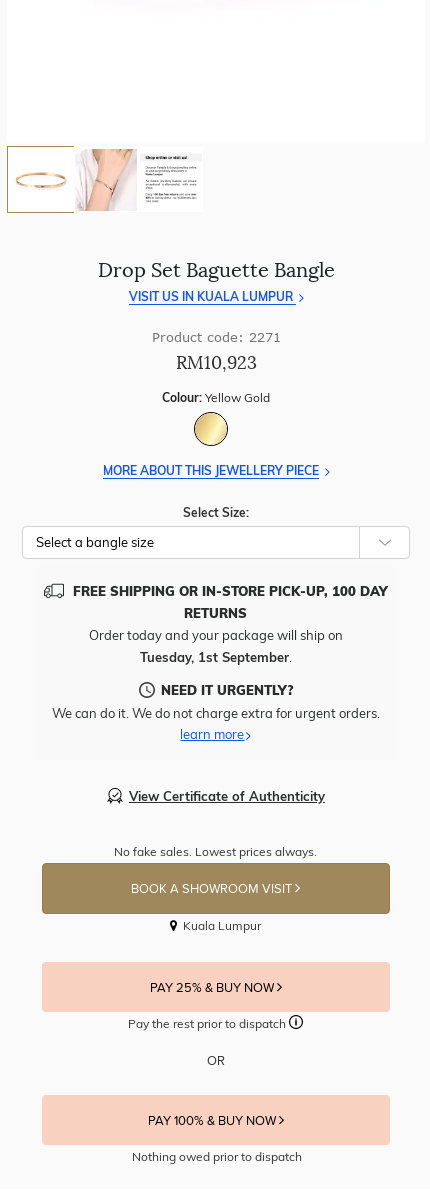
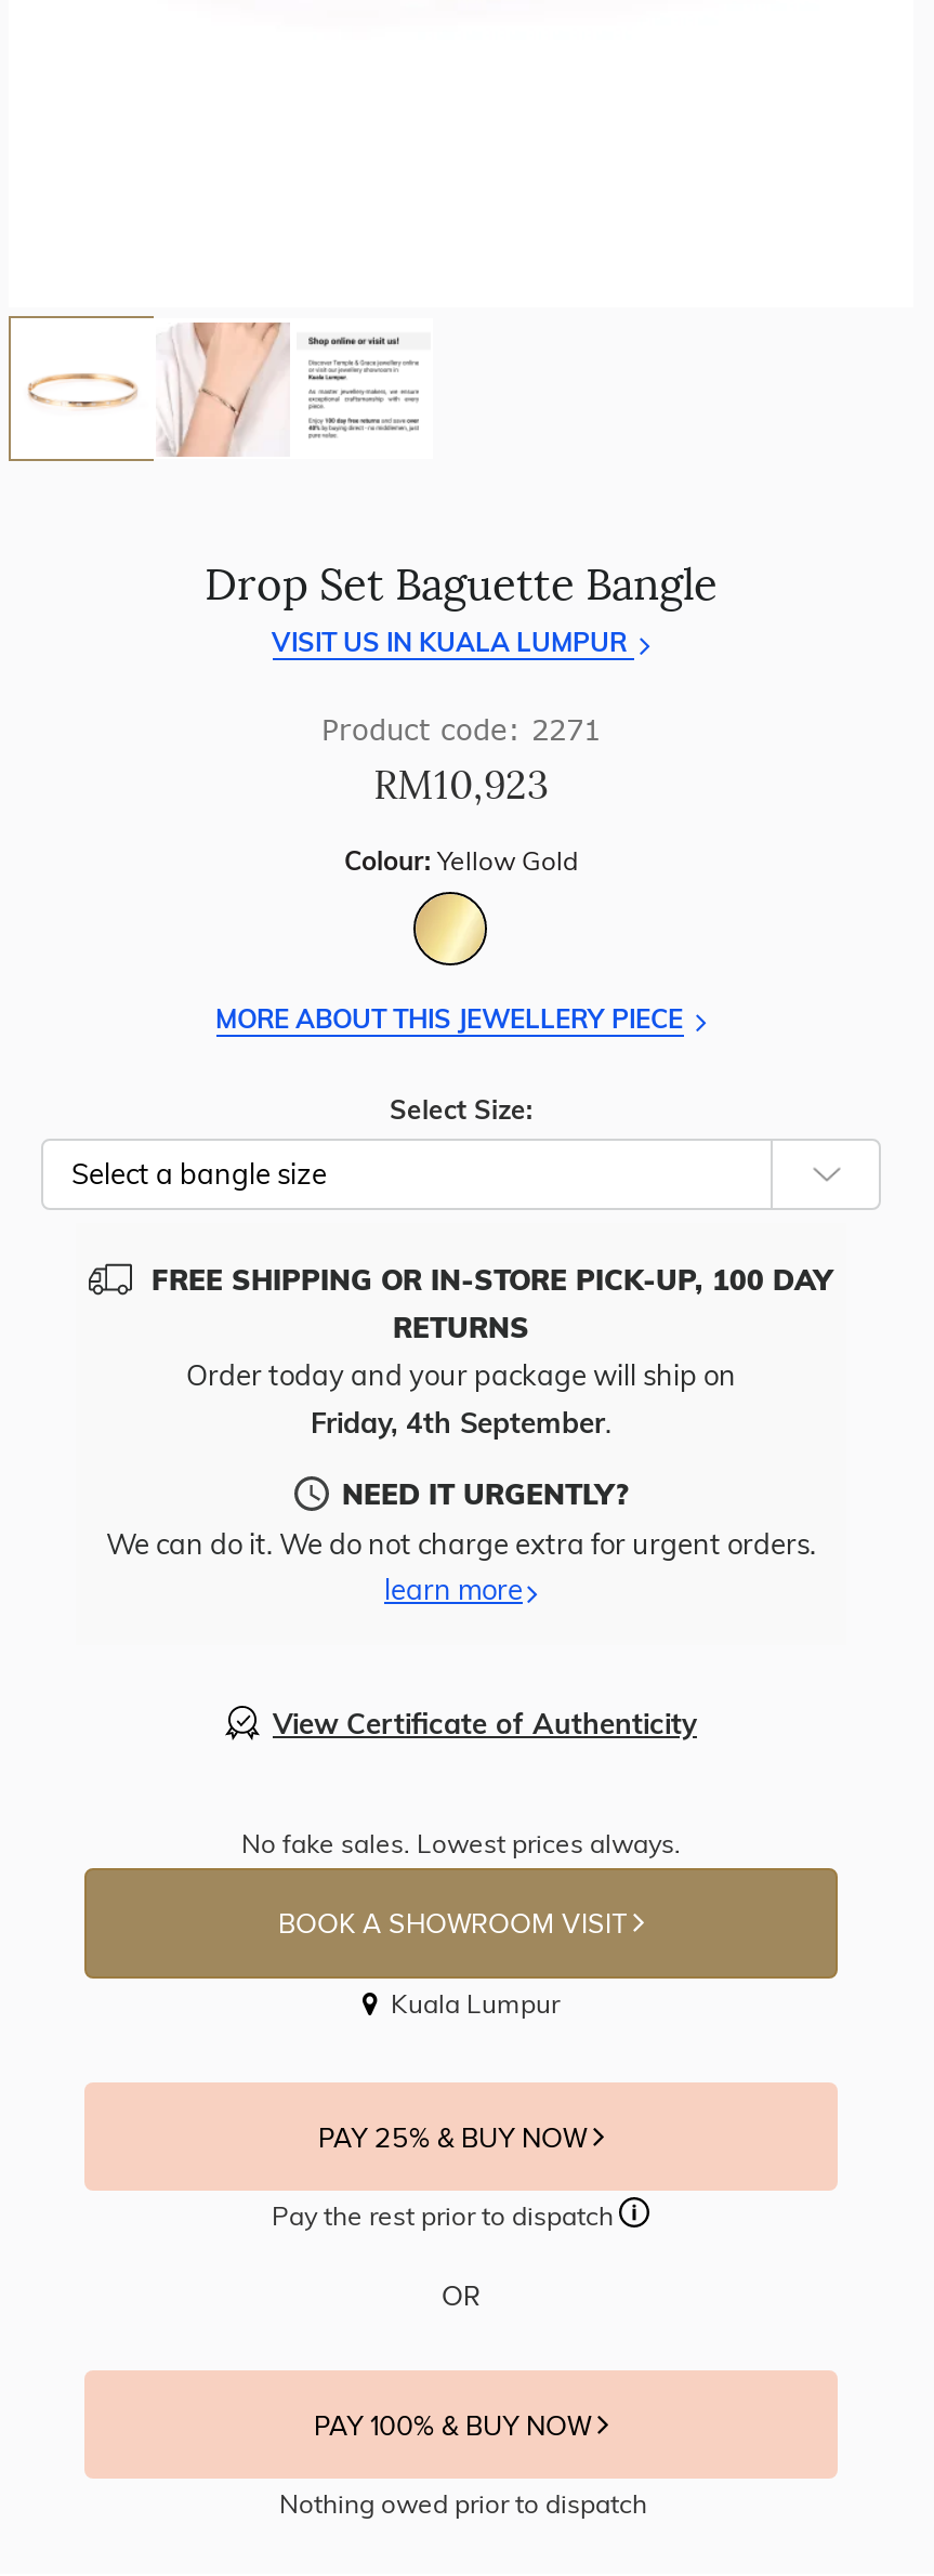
- Tuesday, 1st September.
+ Friday, 4th September.
